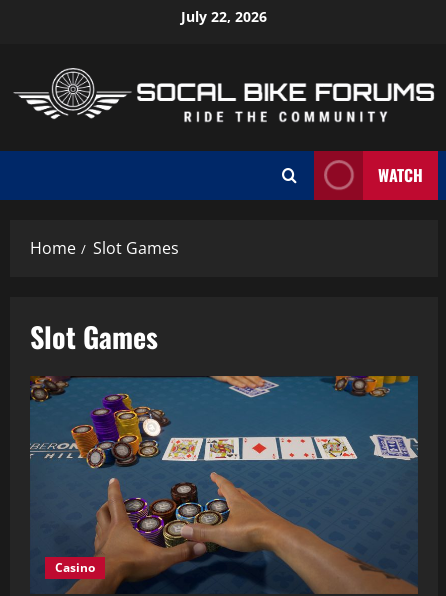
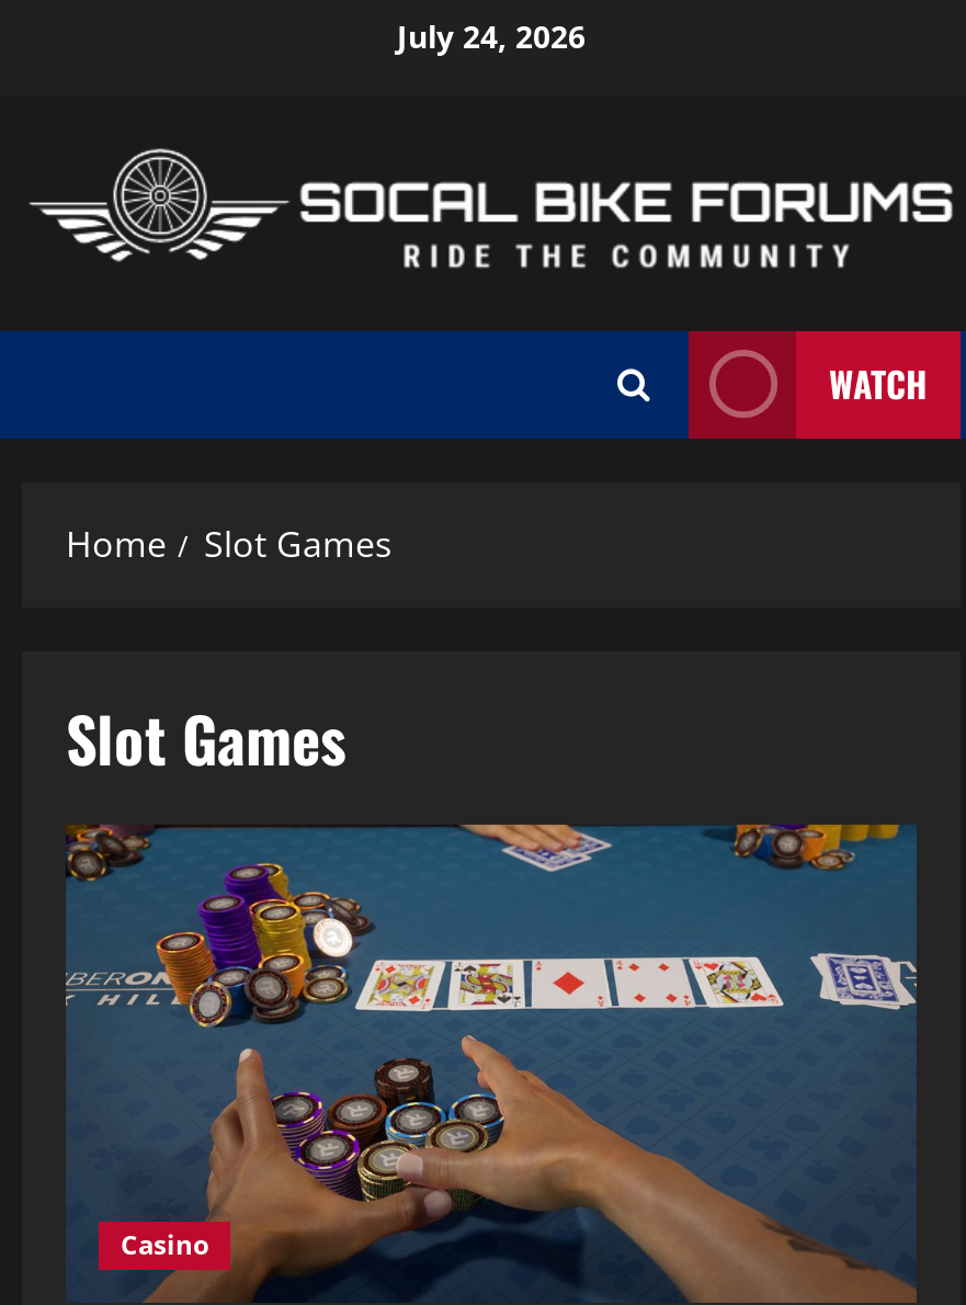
- July 22, 2026
+ July 24, 2026
